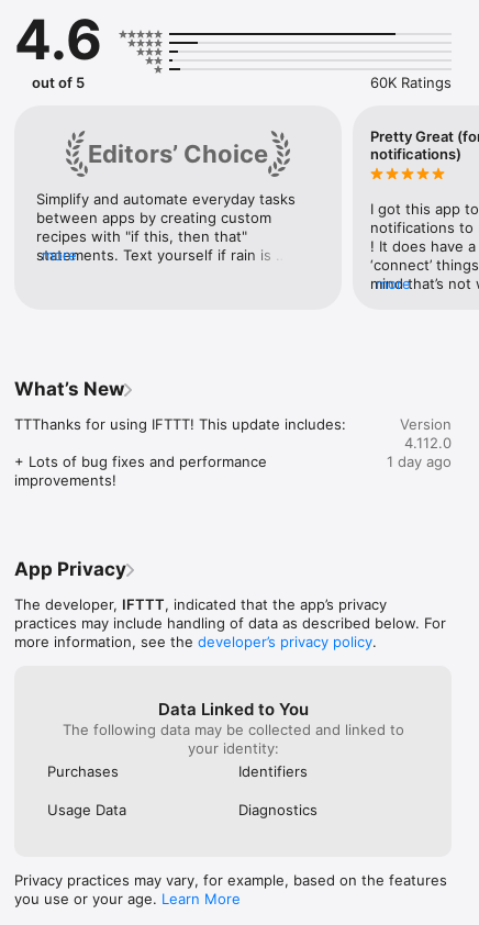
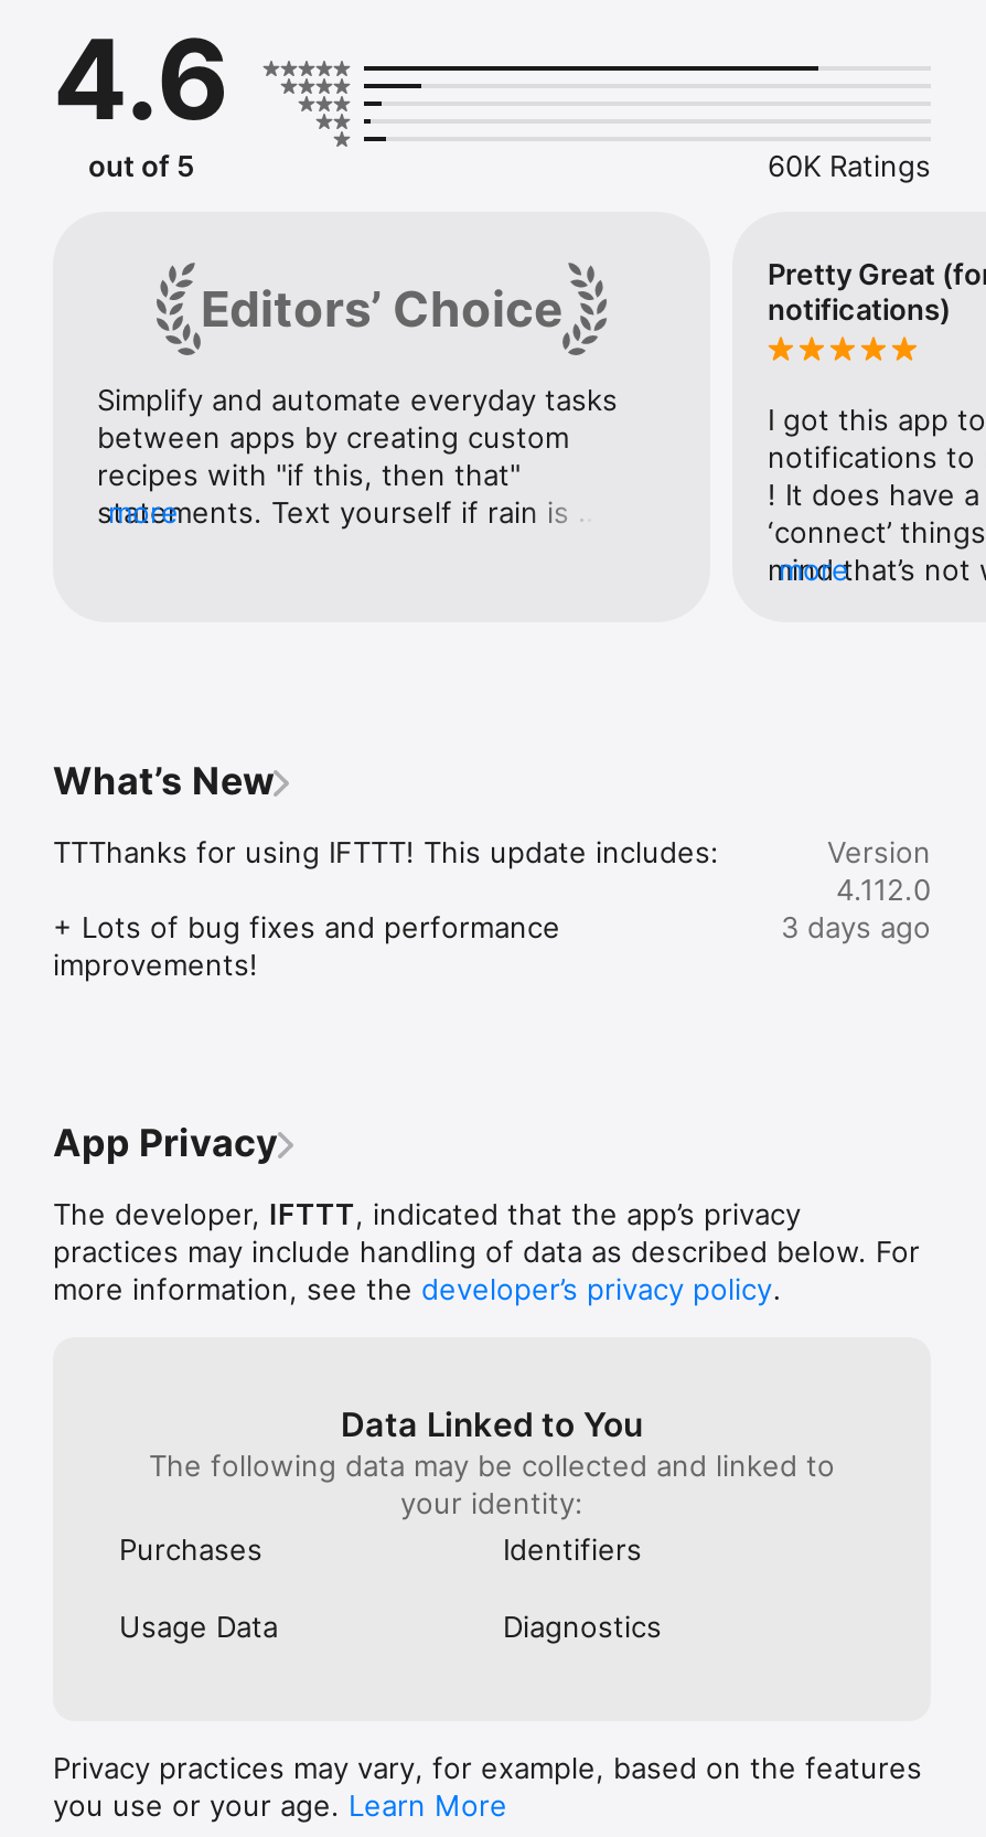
- 1 day ago
+ 3 days ago
